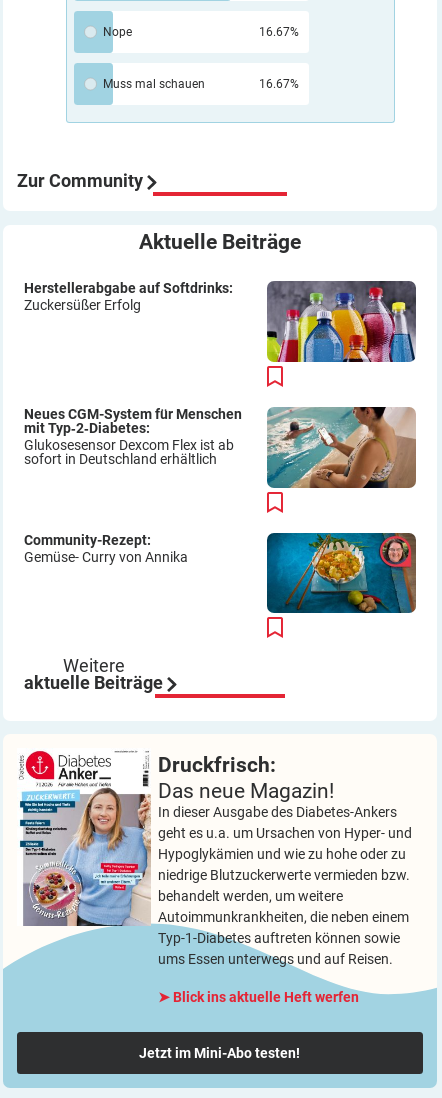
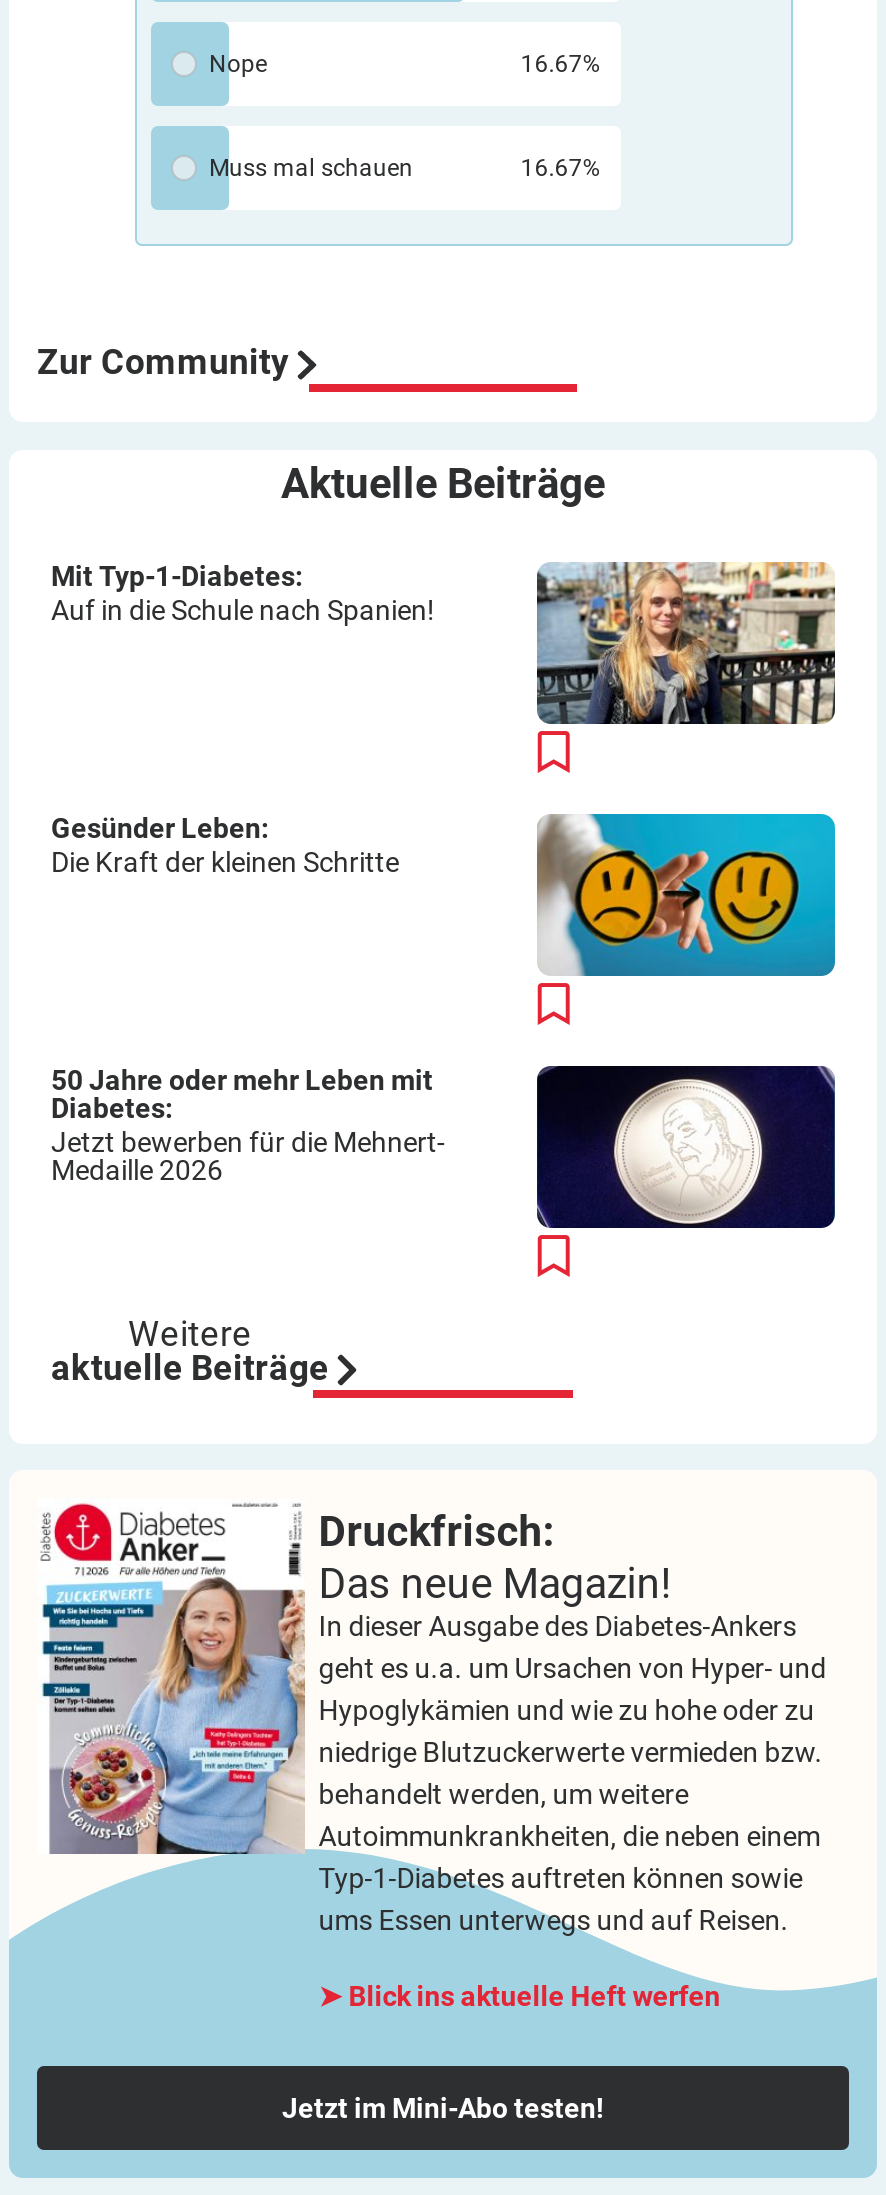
- Herstellerabgabe auf Softdrinks:
- Zuckersüßer Erfolg
+ Mit Typ-1-Diabetes:
+ Auf in die Schule nach Spanien!

- [image]
+ [image]

- Neues CGM-System für Menschen
- mit Typ‑2‑Diabetes:
- Glukosesensor Dexcom Flex ist ab
- sofort in Deutschland erhältlich
+ Gesünder Leben:
+ Die Kraft der kleinen Schritte

- [image]
+ [image]

- Community-Rezept:
- Gemüse- Curry von Annika
+ 50 Jahre oder mehr Leben mit
+ Diabetes:
+ Jetzt bewerben für die Mehnert-
+ Medaille 2026

- [image]
+ [image]
